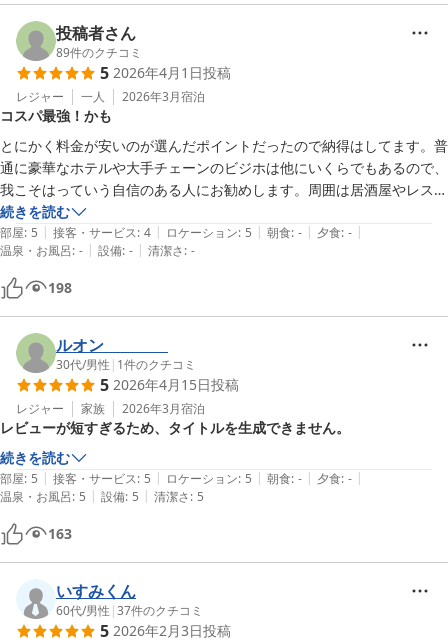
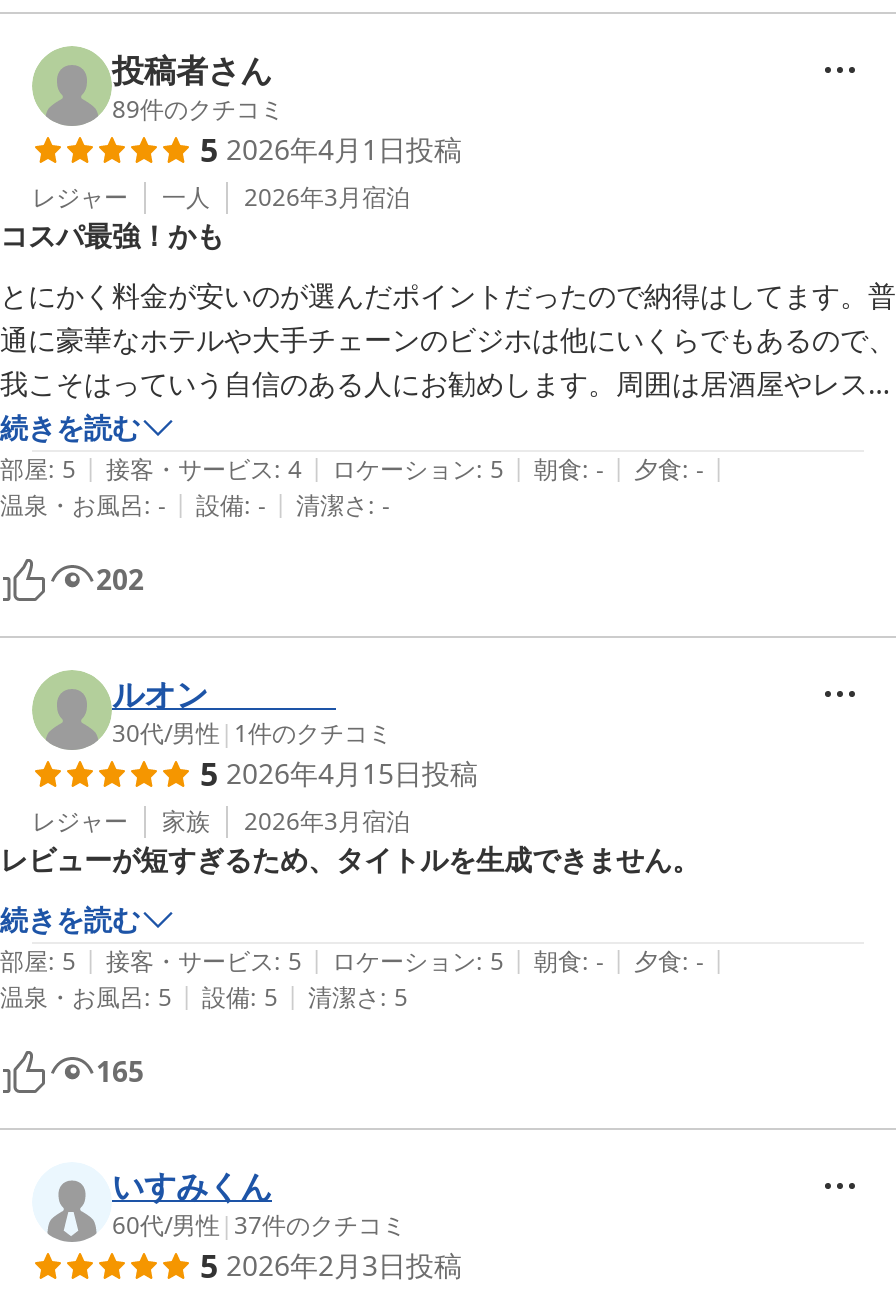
- 198
+ 202

- 163
+ 165
